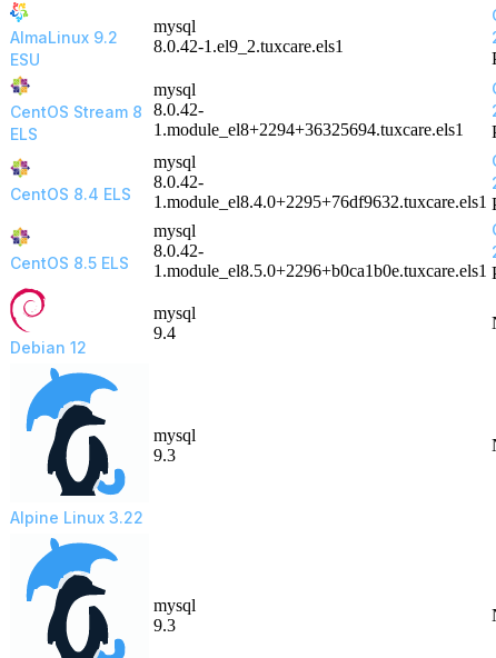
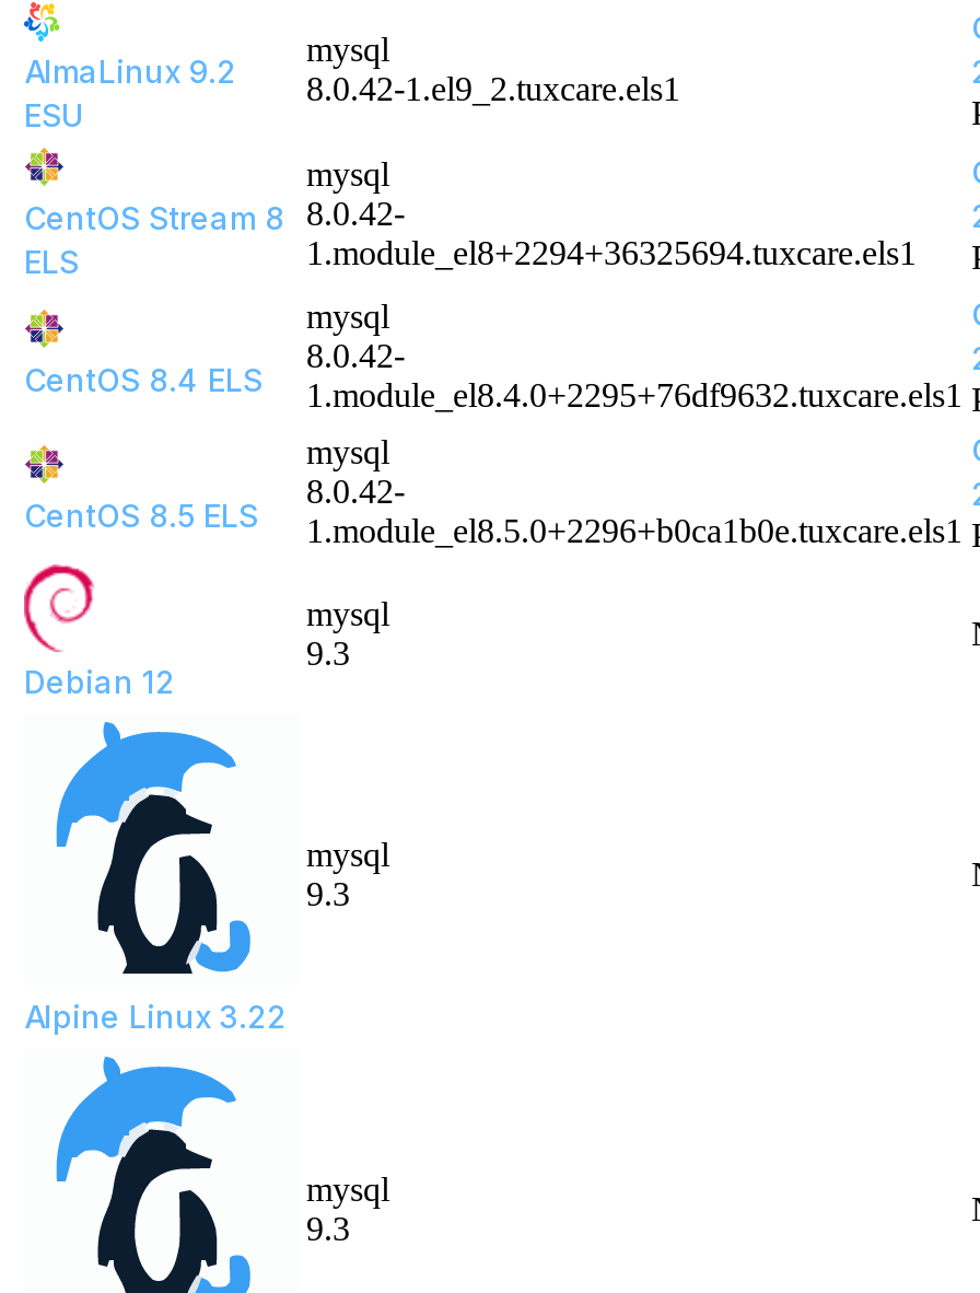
- 9.4
+ 9.3
